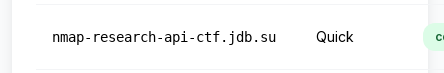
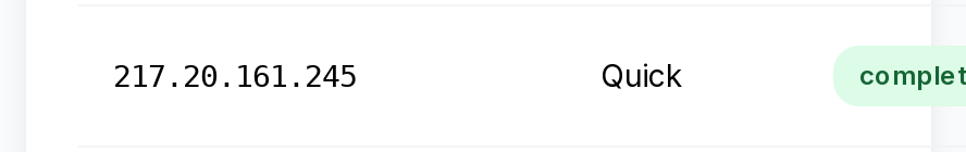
- nmap-research-api-ctf.jdb.su
+ 217.20.161.245
